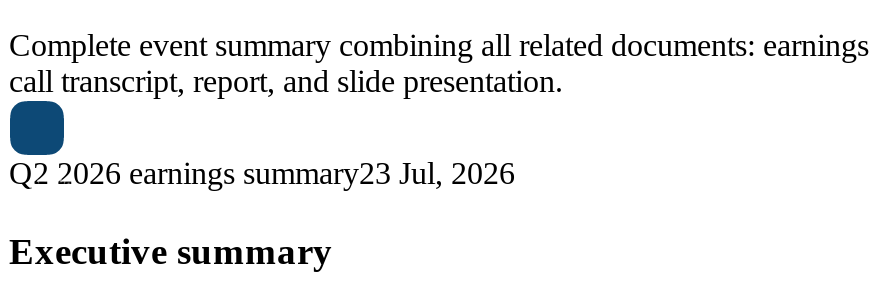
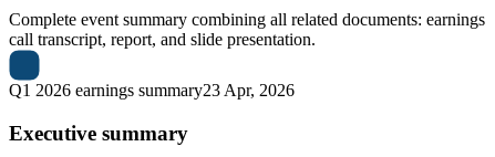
- Q2 2026 earnings summary23 Jul, 2026
+ Q1 2026 earnings summary23 Apr, 2026
